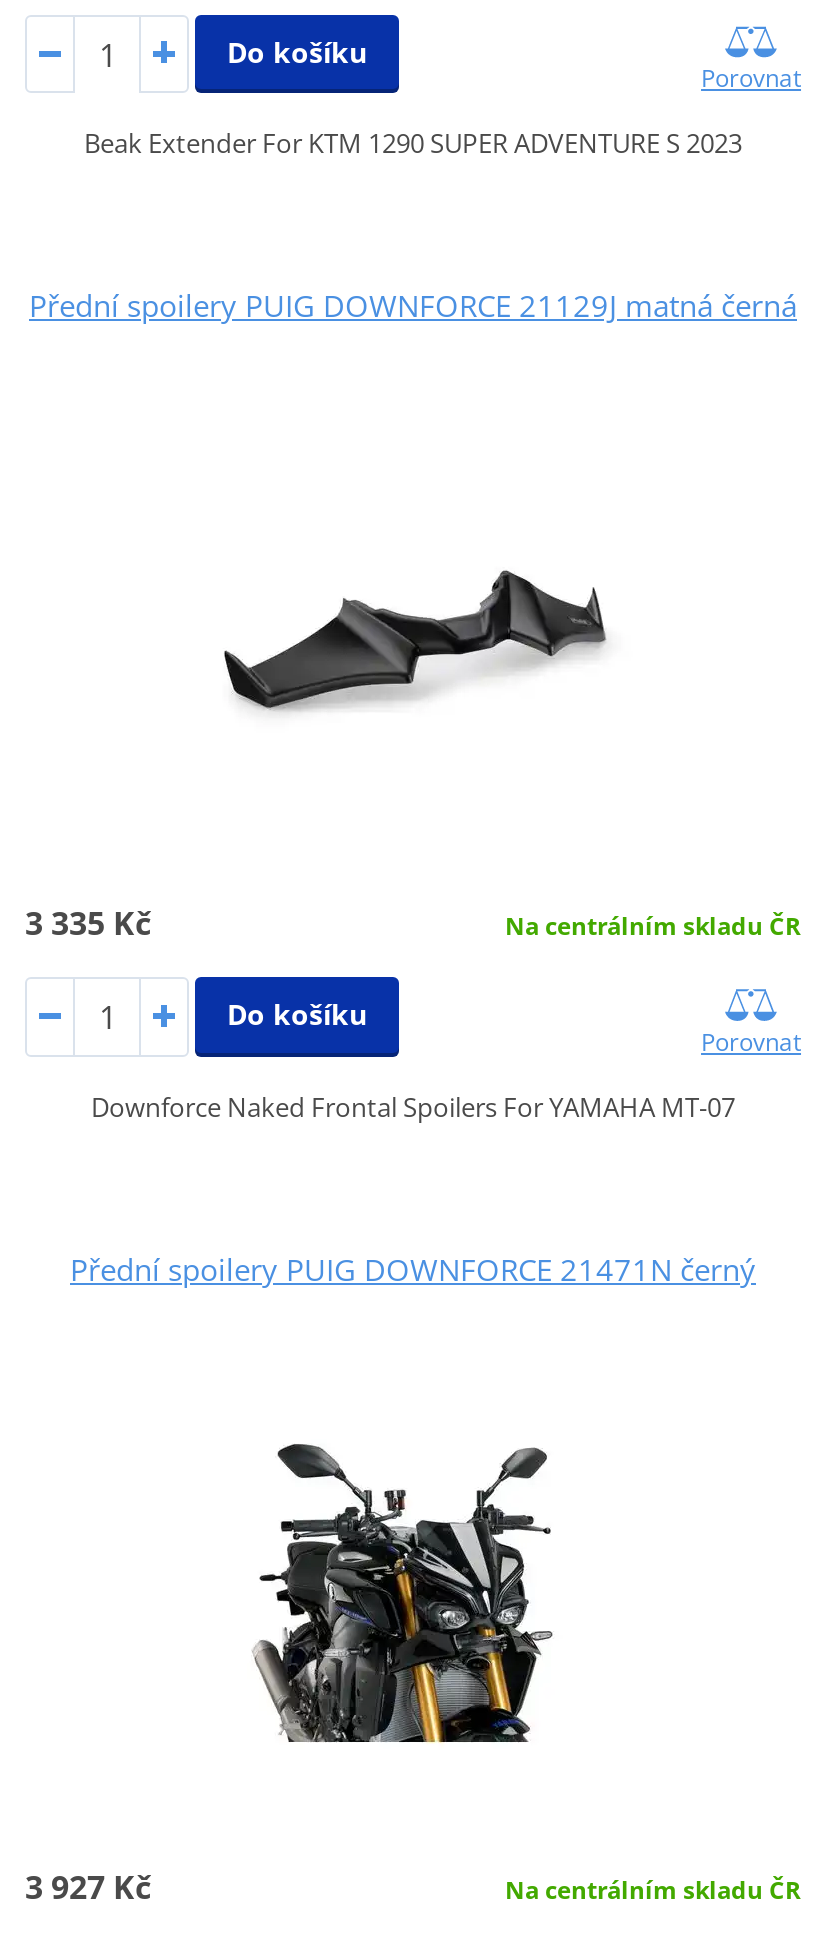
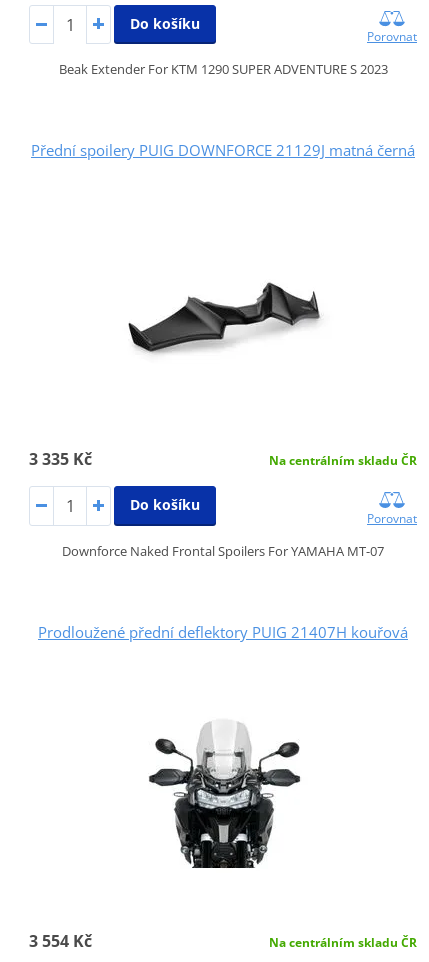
- Přední spoilery PUIG DOWNFORCE 21471N černý
+ Prodloužené přední deflektory PUIG 21407H kouřová

- [image]
+ [image]

- 3 927 Kč
+ 3 554 Kč
